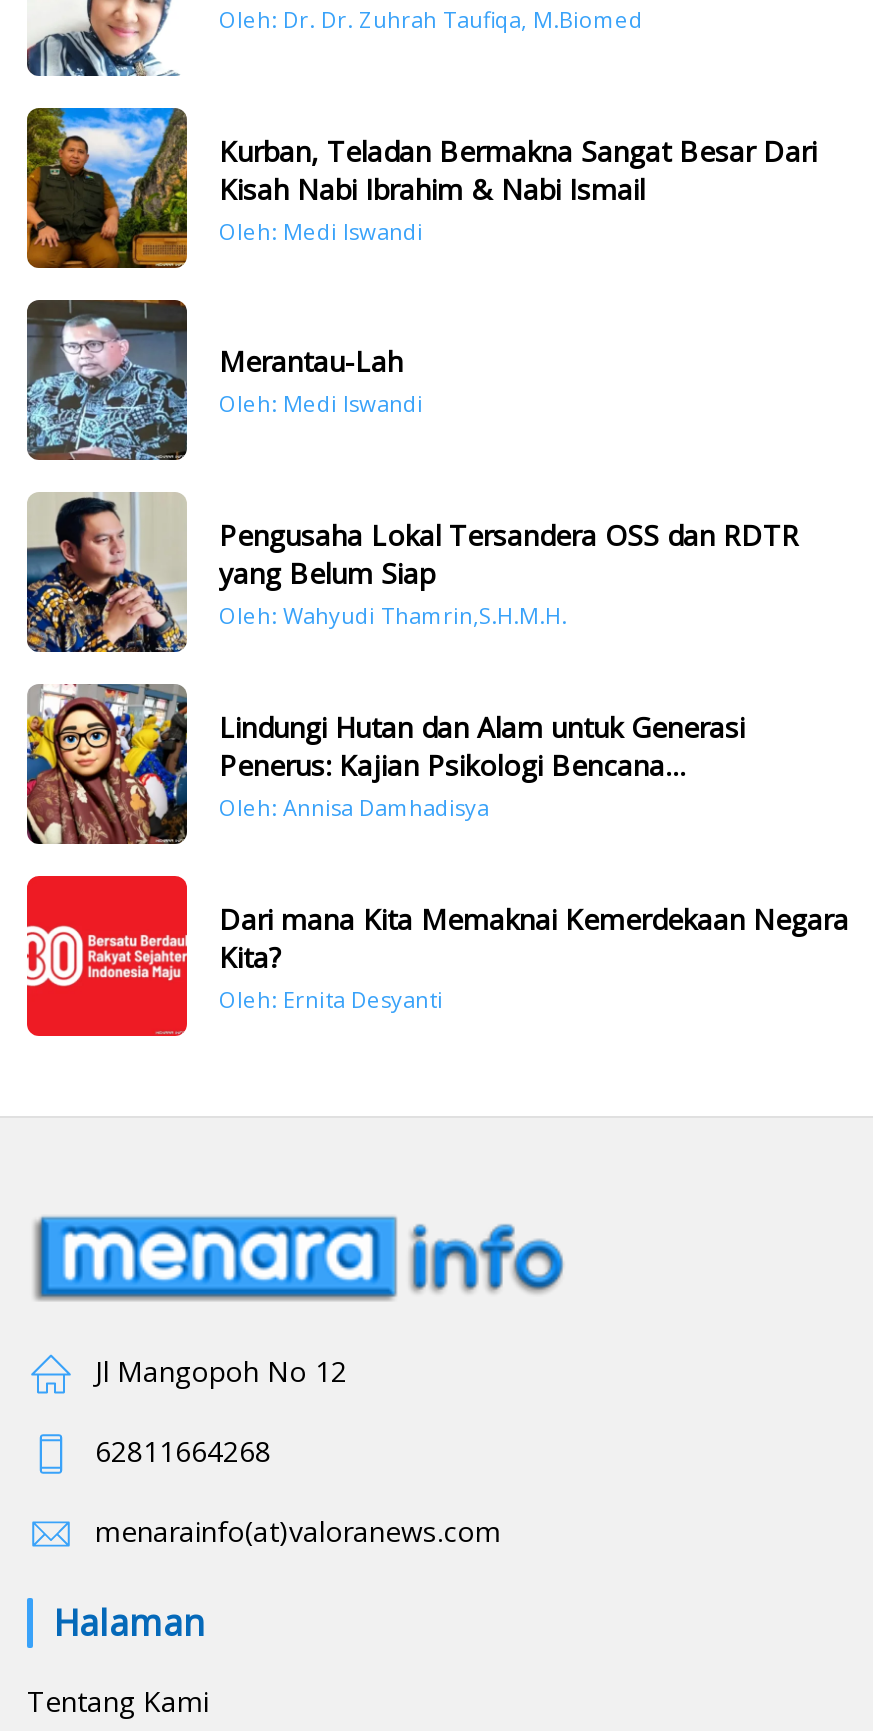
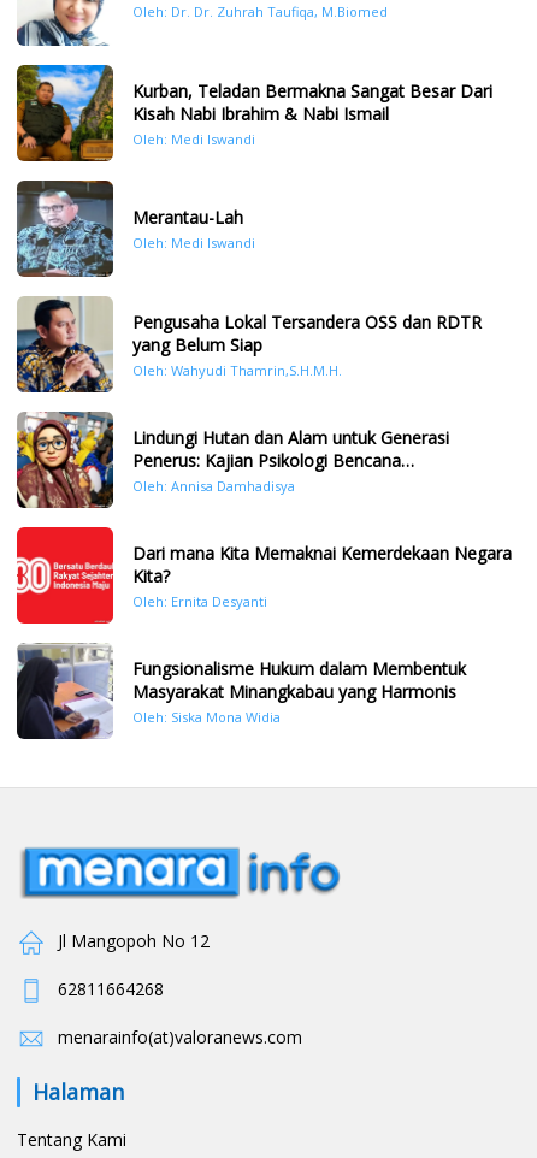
+ [image]
+ Fungsionalisme Hukum dalam Membentuk
+ Masyarakat Minangkabau yang Harmonis
+ Oleh: Siska Mona Widia
